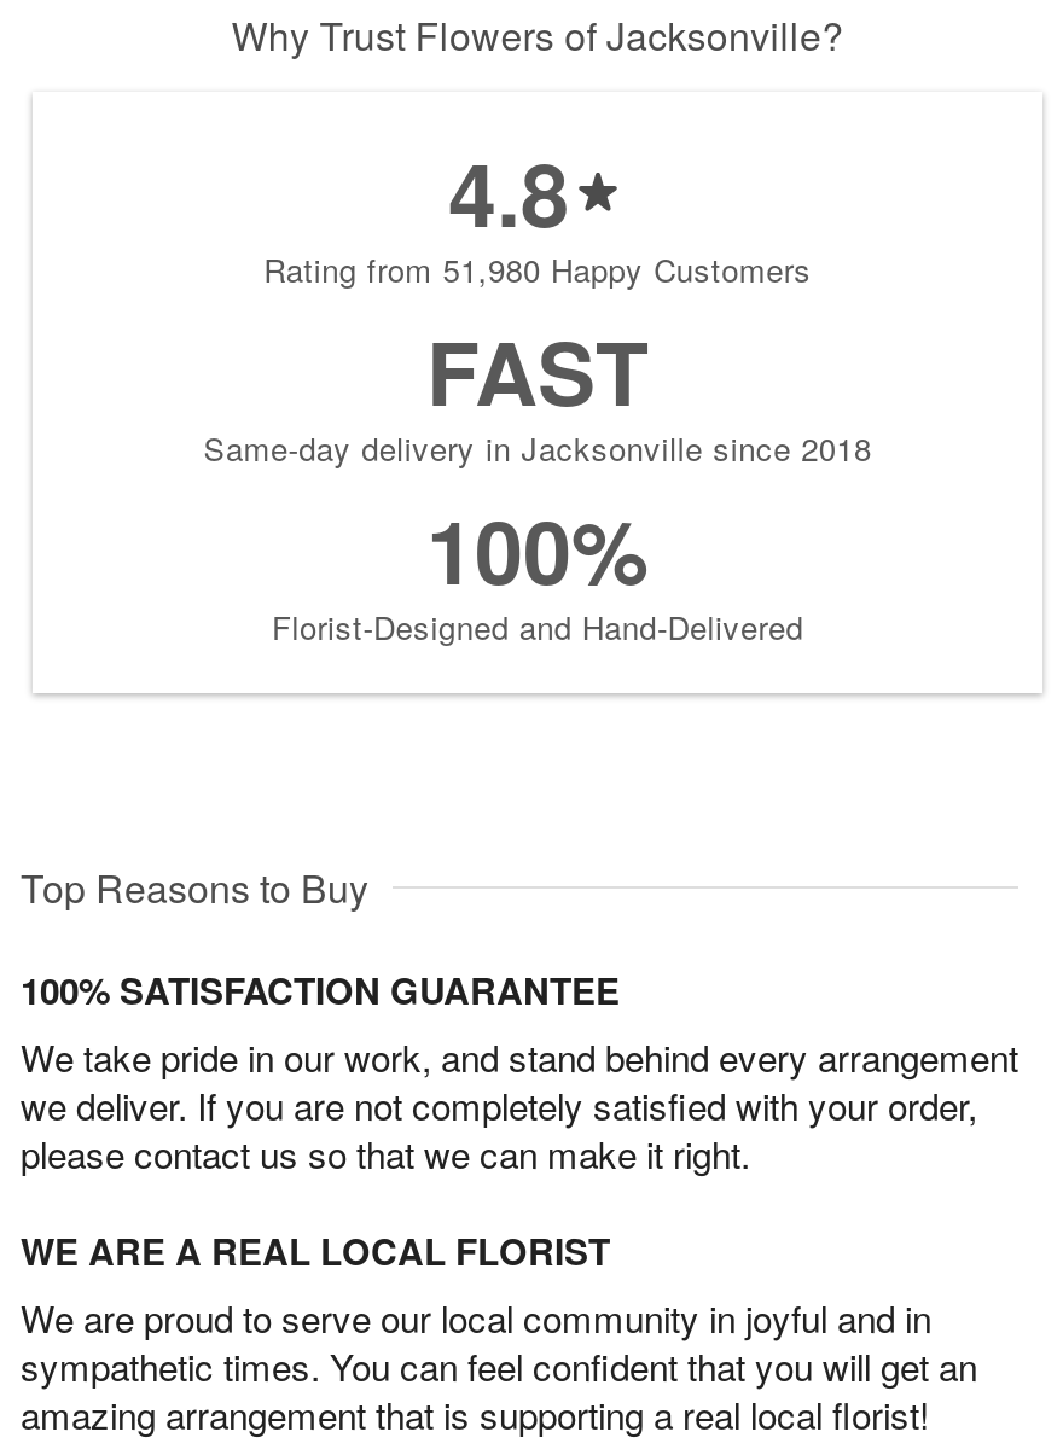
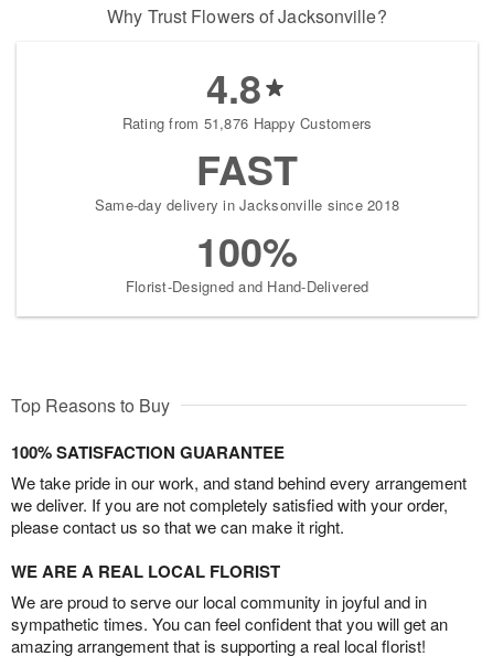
- Rating from 51,980 Happy Customers
+ Rating from 51,876 Happy Customers
